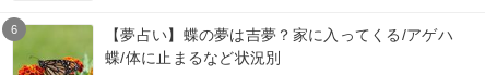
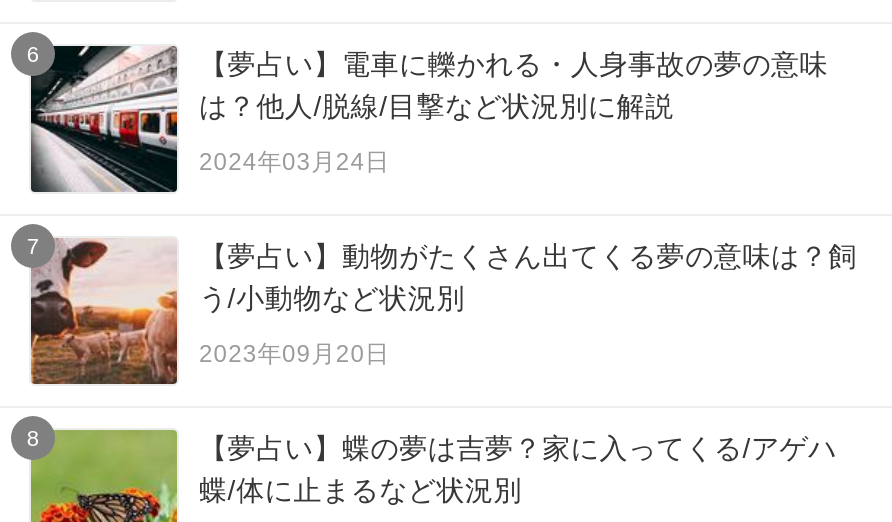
+ [image]
+ 【夢占い】電車に轢かれる・人身事故の夢の意味
+ は？他人/脱線/目撃など状況別に解説
+ 2024年03月24日
+ 7
+ 【夢占い】動物がたくさん出てくる夢の意味は？飼
+ う/小動物など状況別
+ 2023年09月20日
+ 8

+ [image]
